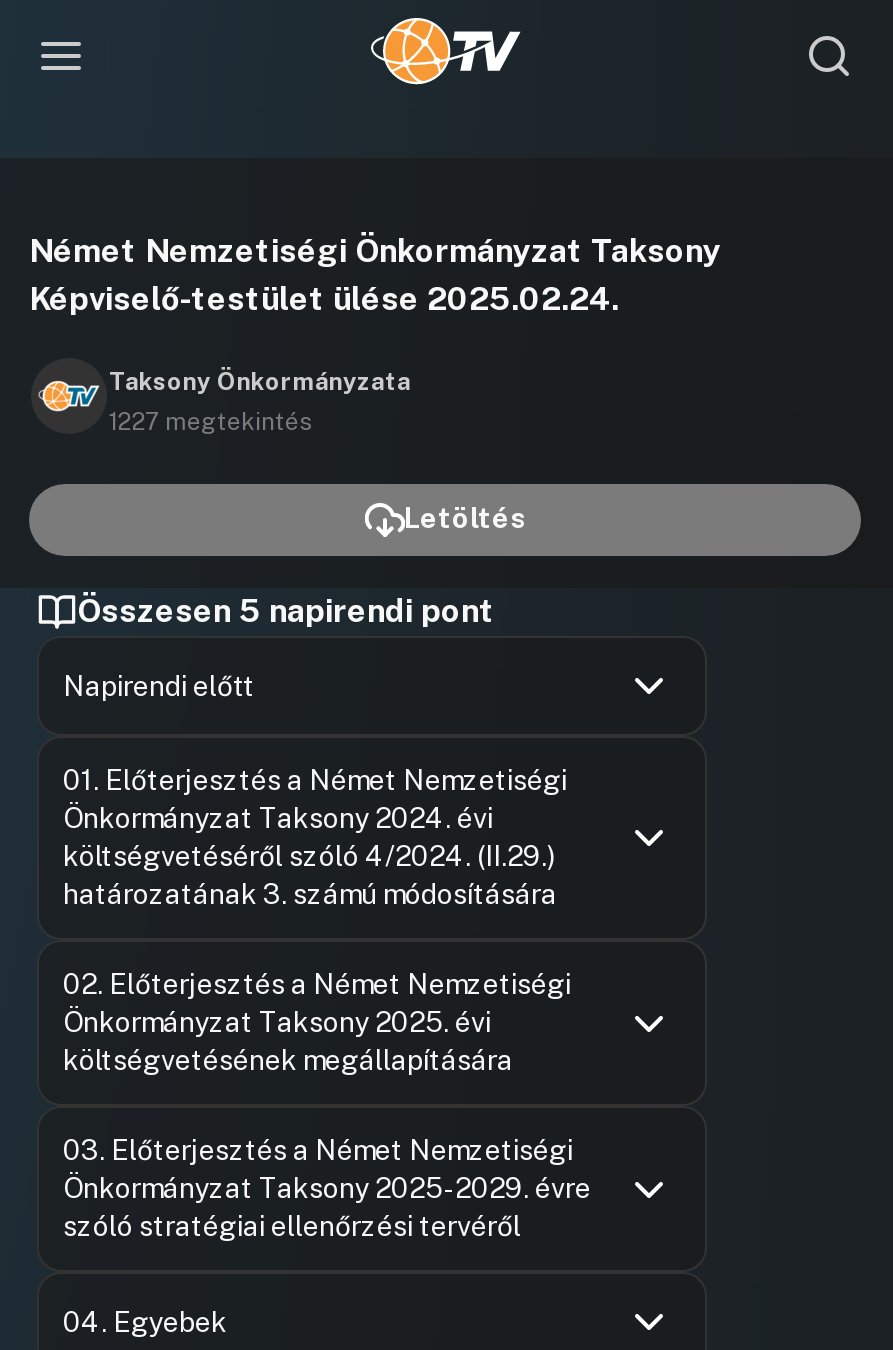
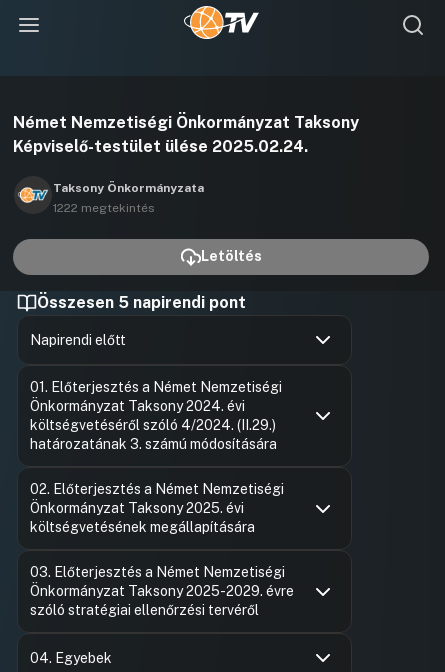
- 1227 megtekintés
+ 1222 megtekintés
